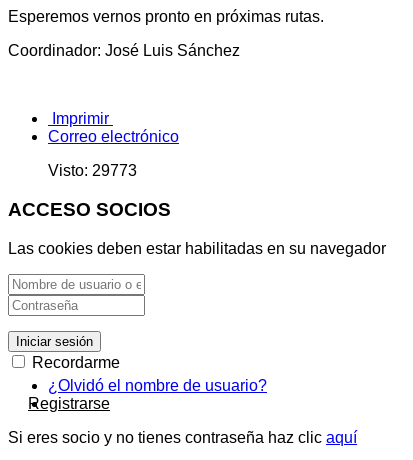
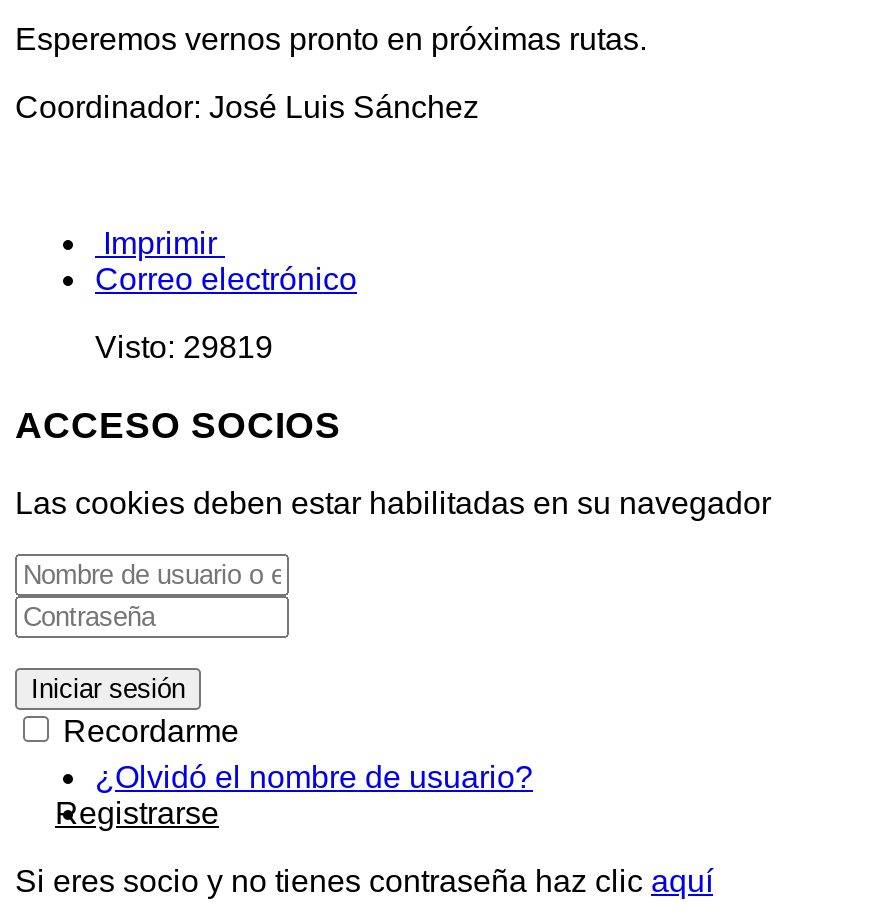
- Visto: 29773
+ Visto: 29819
